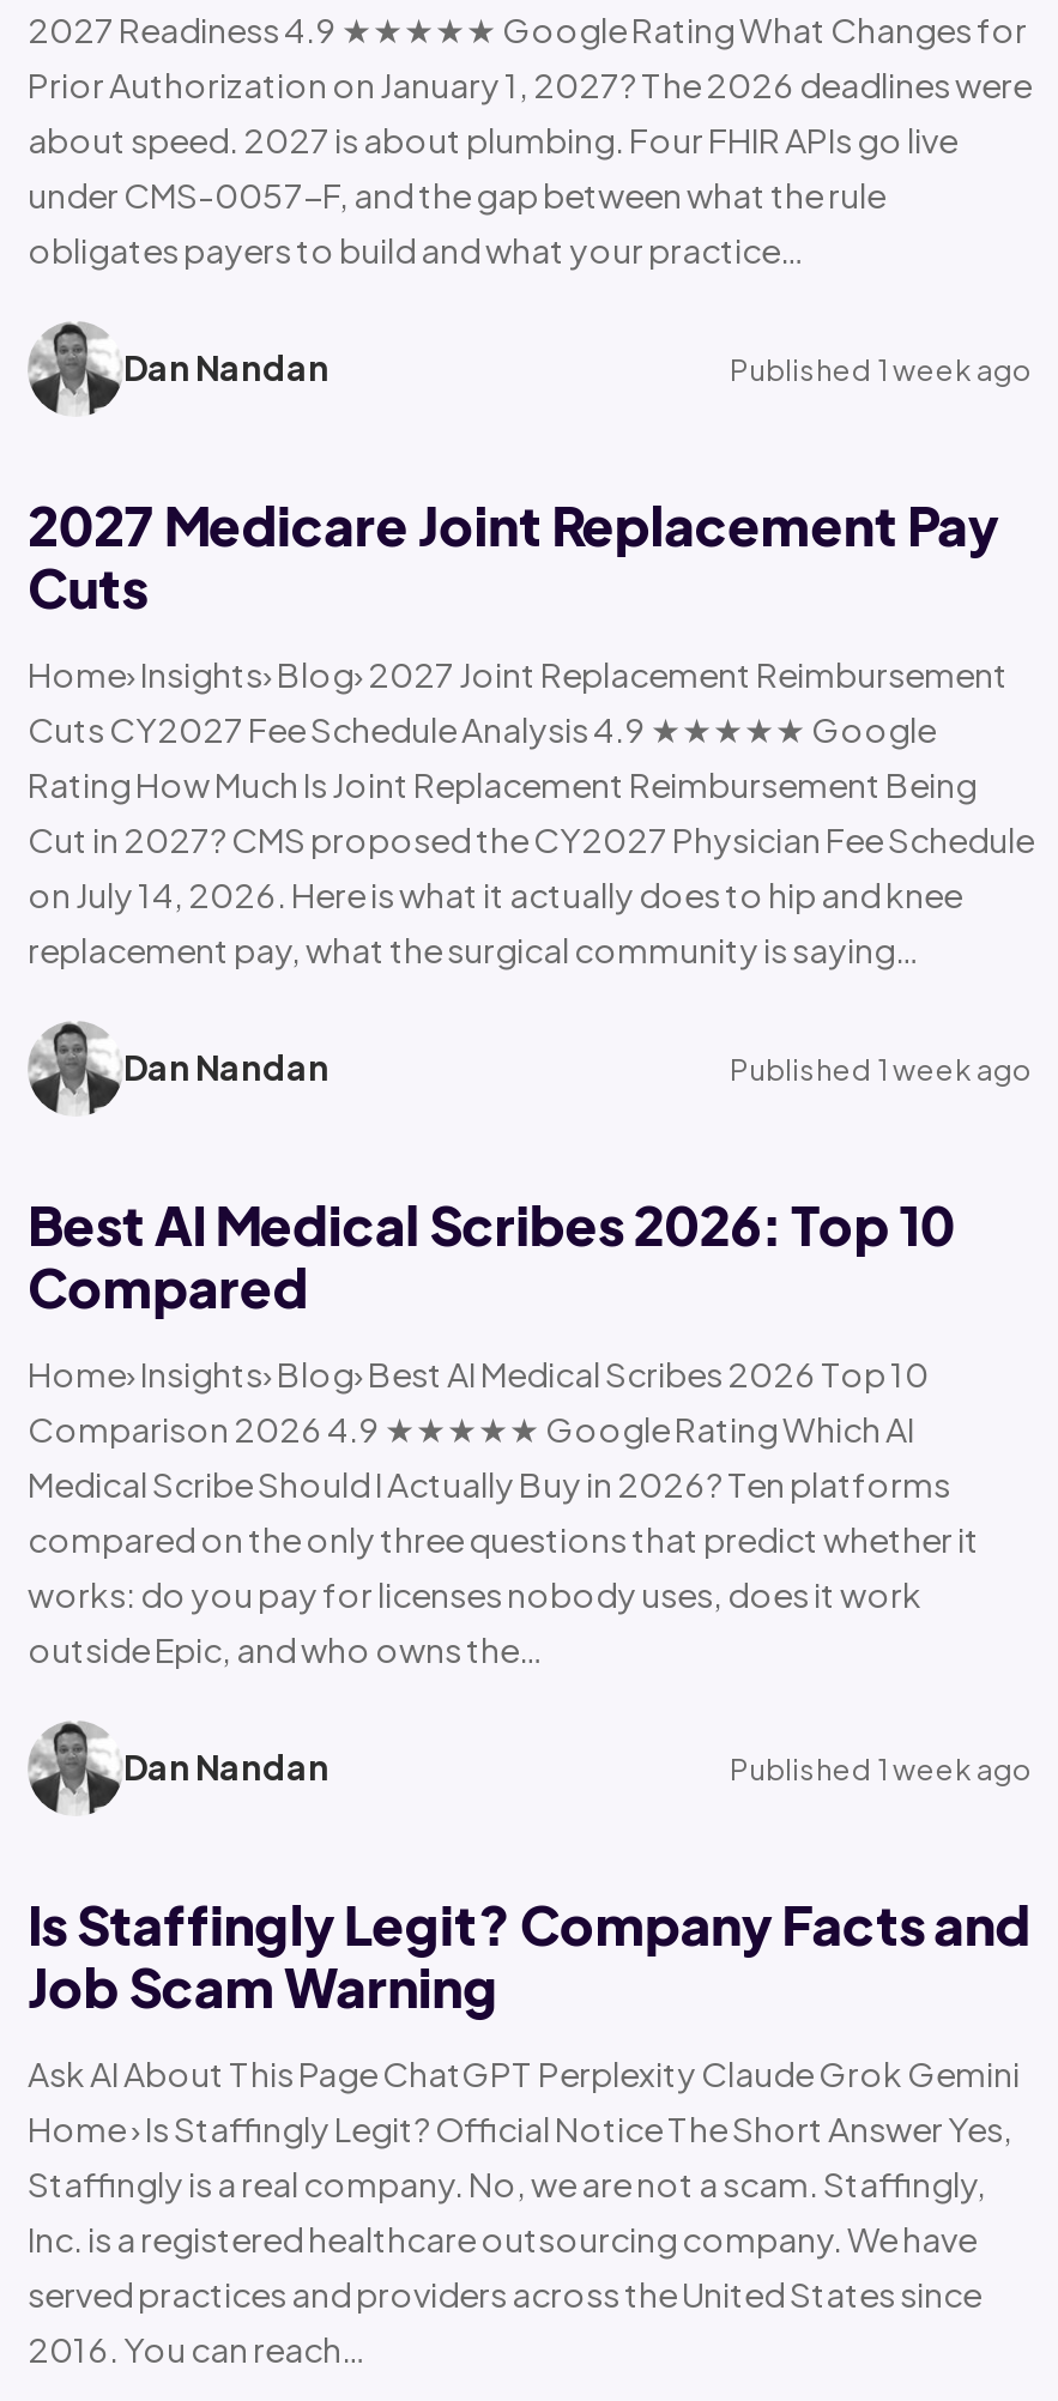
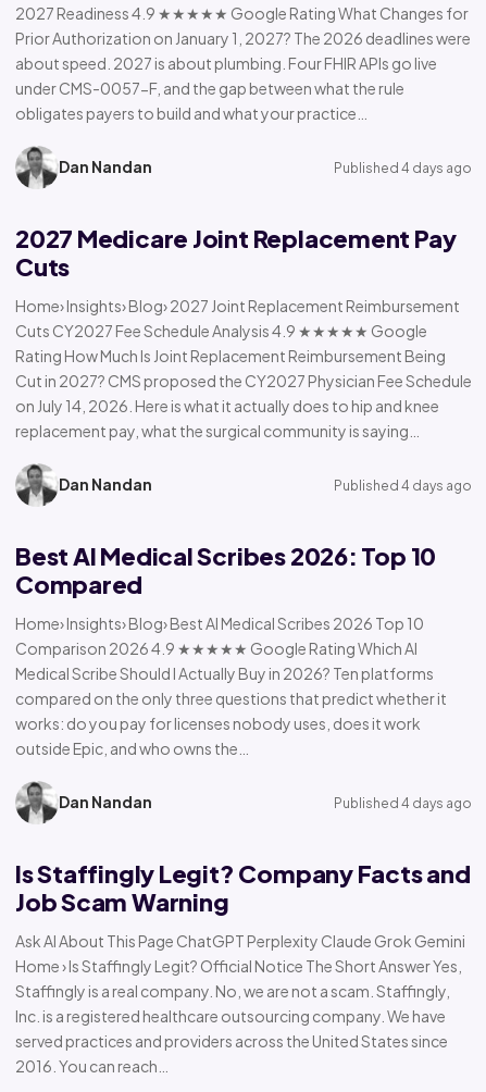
- Published 1 week ago
+ Published 4 days ago

- Published 1 week ago
+ Published 4 days ago

- Published 1 week ago
+ Published 4 days ago
